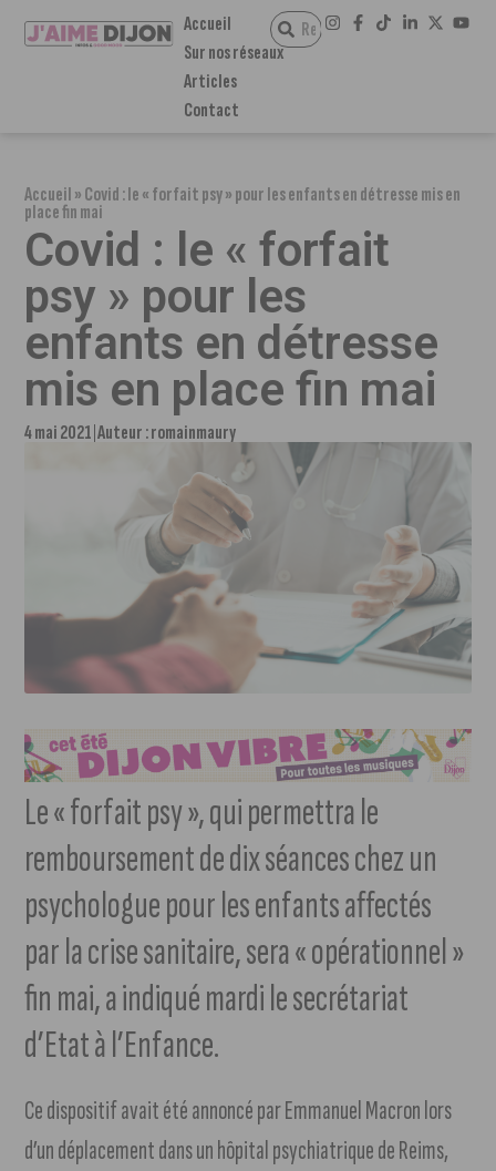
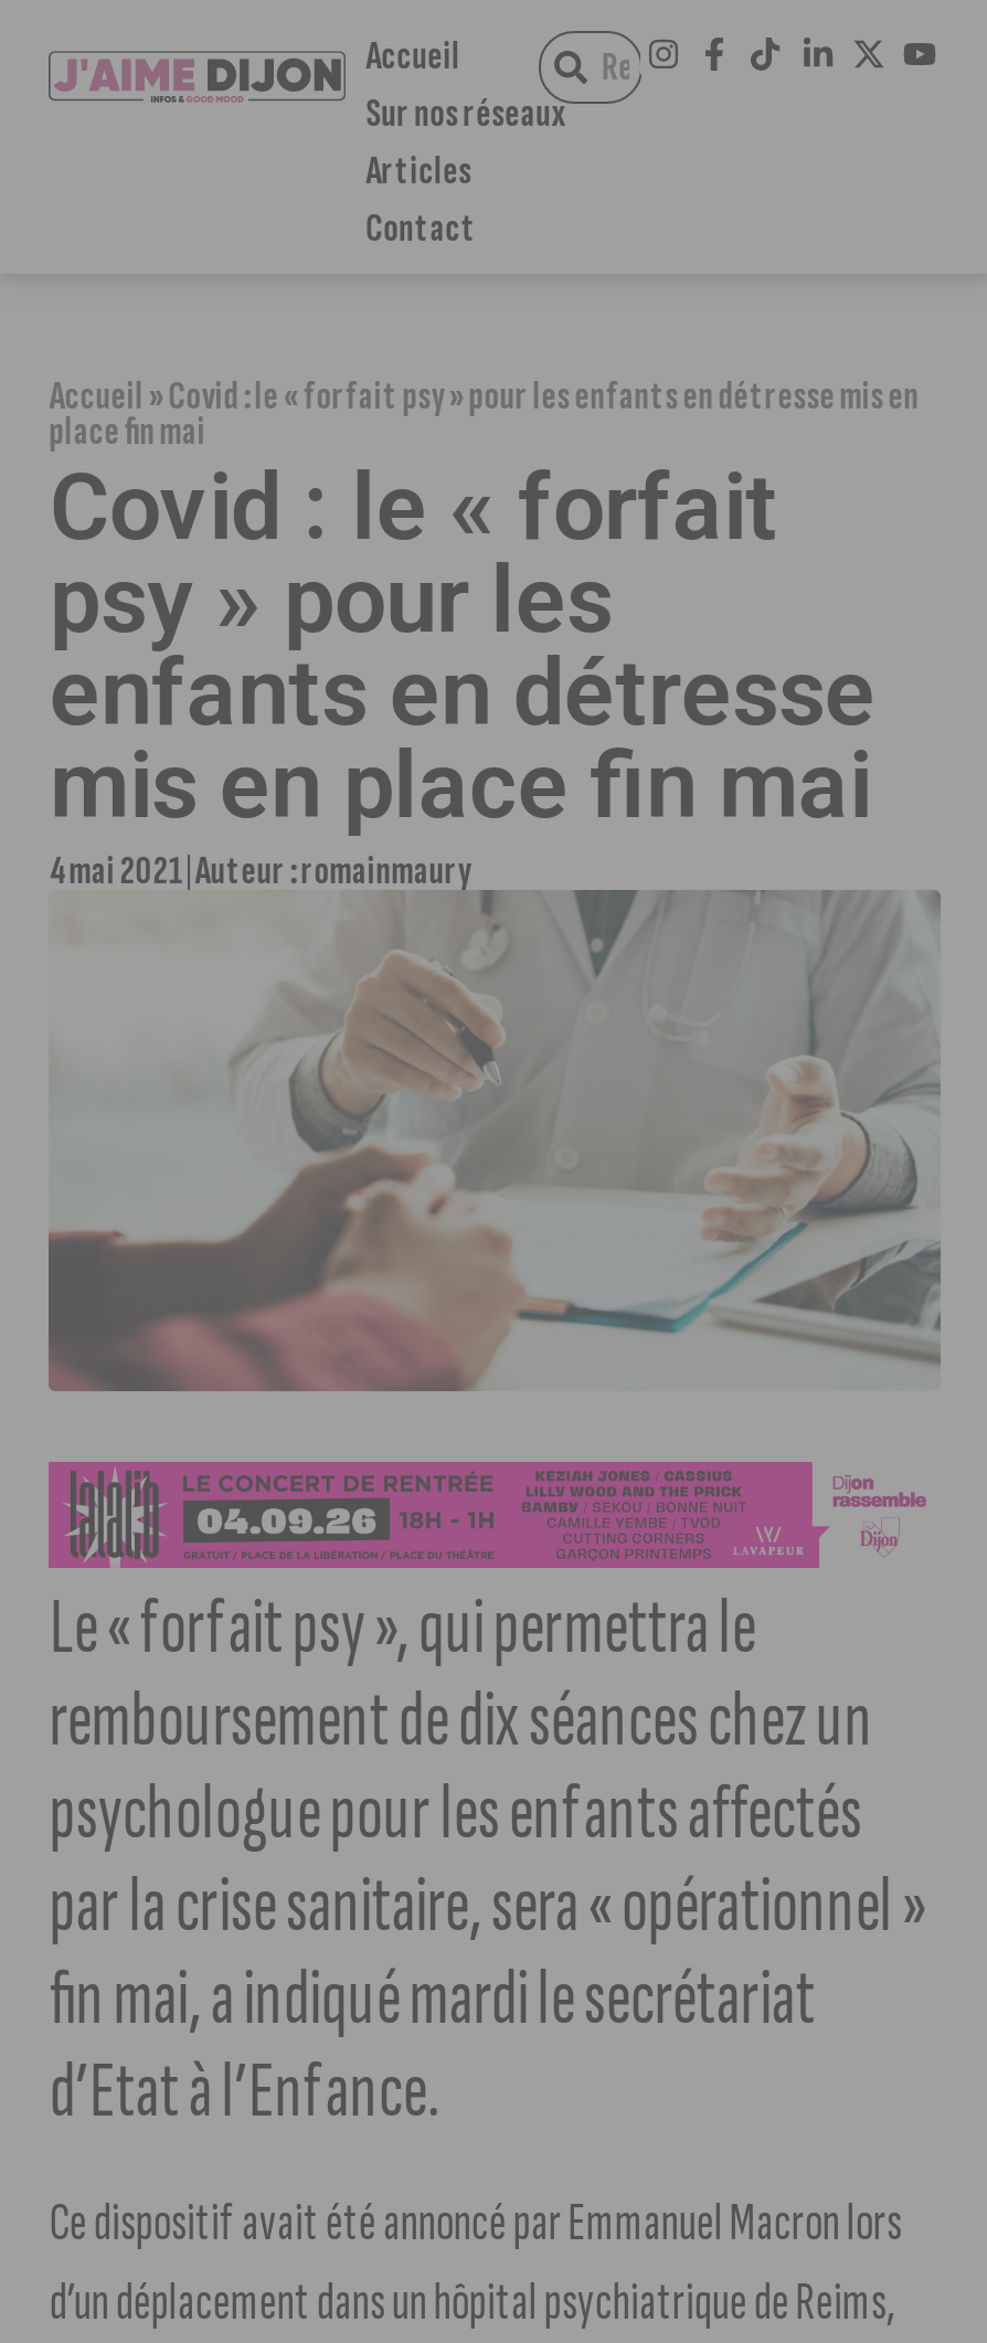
- [image]
+ [image]
